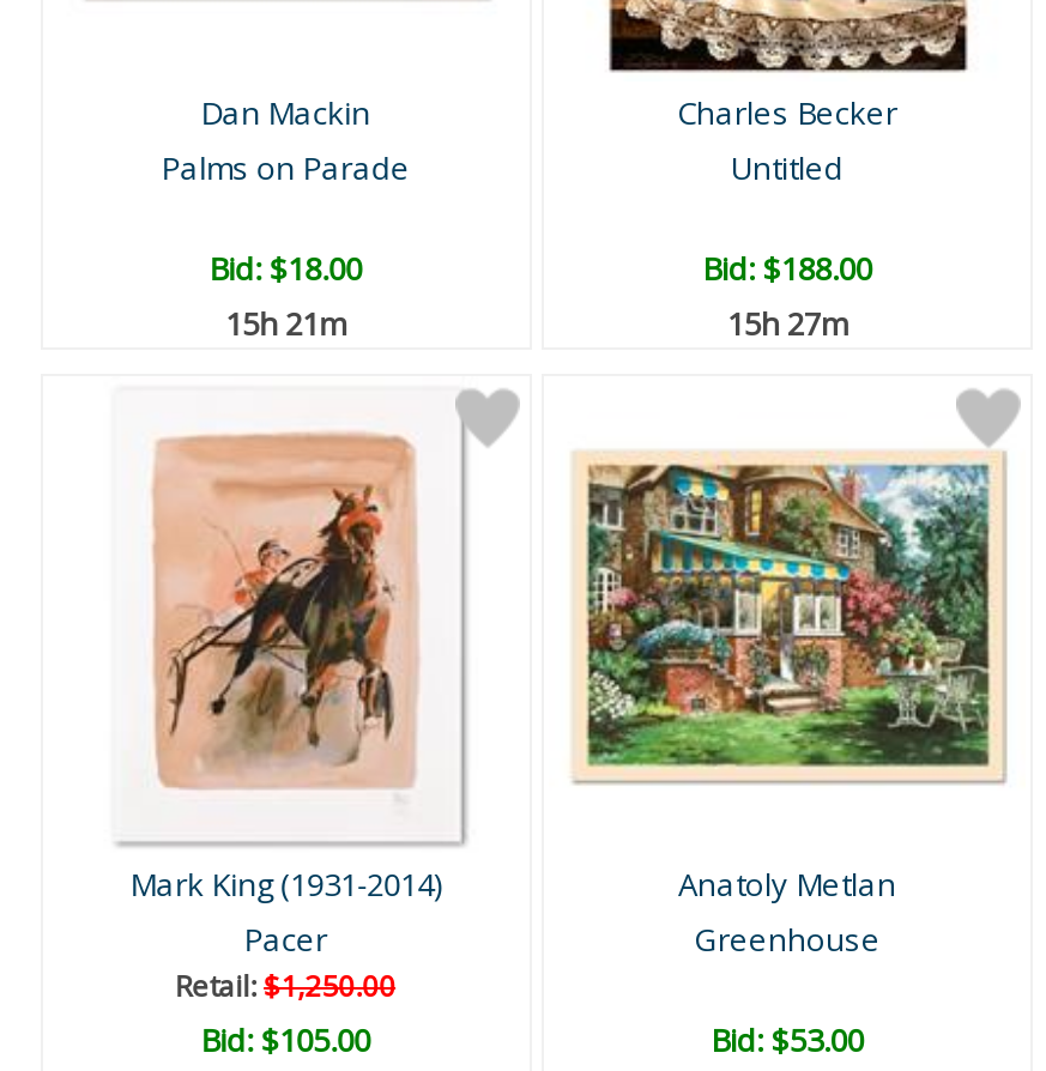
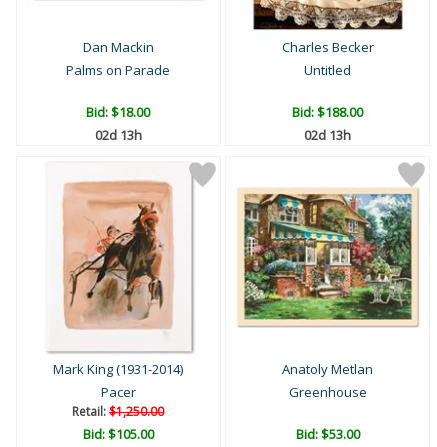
- 15h 21m
+ 02d 13h

- 15h 27m
+ 02d 13h
